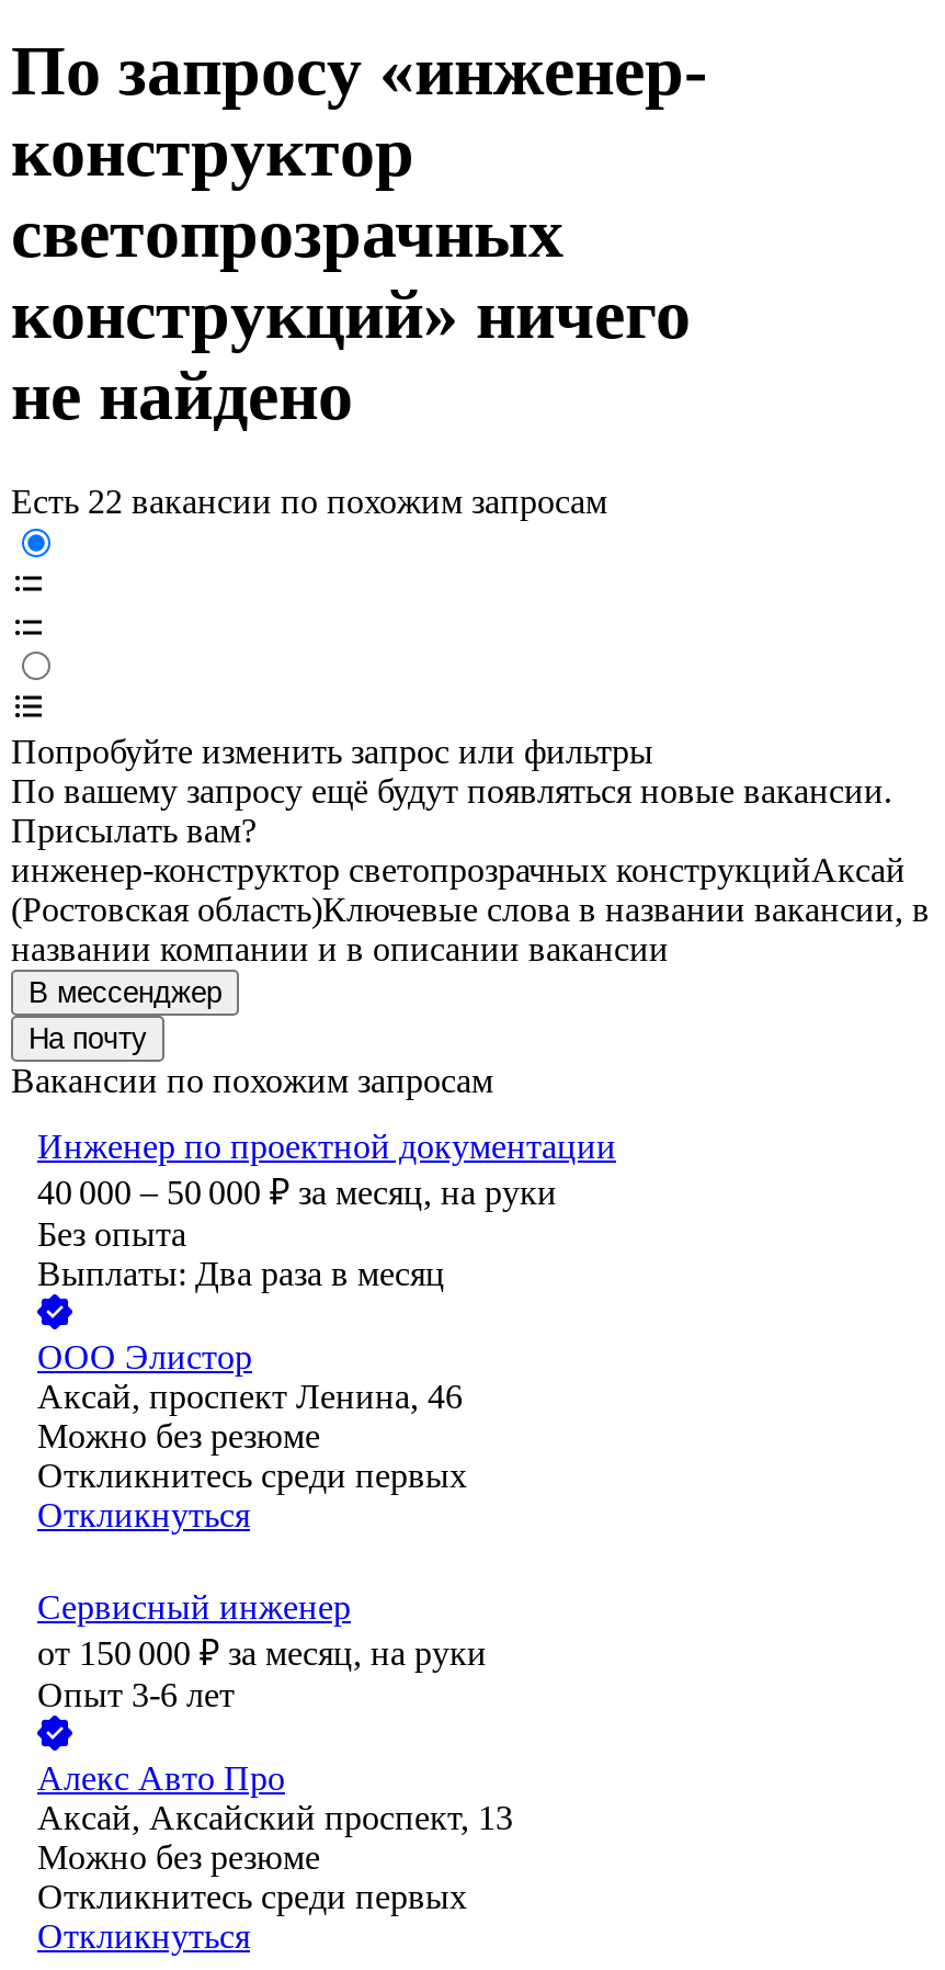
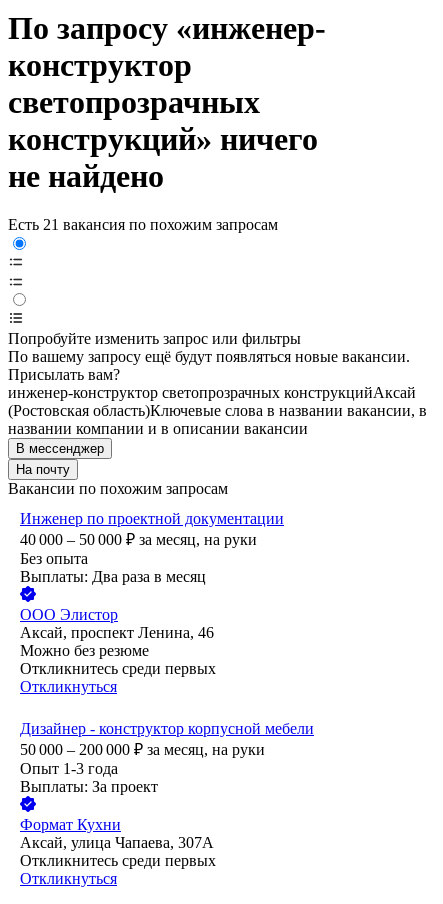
- Есть 22 вакансии по похожим запросам
+ Есть 21 вакансия по похожим запросам

- Сервисный инженер
- от 150 000 ₽ за месяц, на руки
- Опыт 3-6 лет
+ Дизайнер - конструктор корпусной мебели
+ 50 000 – 200 000 ₽ за месяц, на руки
+ Опыт 1-3 года
+ Выплаты: За проект

- Алекс Авто Про
- Аксай, Аксайский проспект, 13
- Можно без резюме
+ Формат Кухни
+ Аксай, улица Чапаева, 307А
